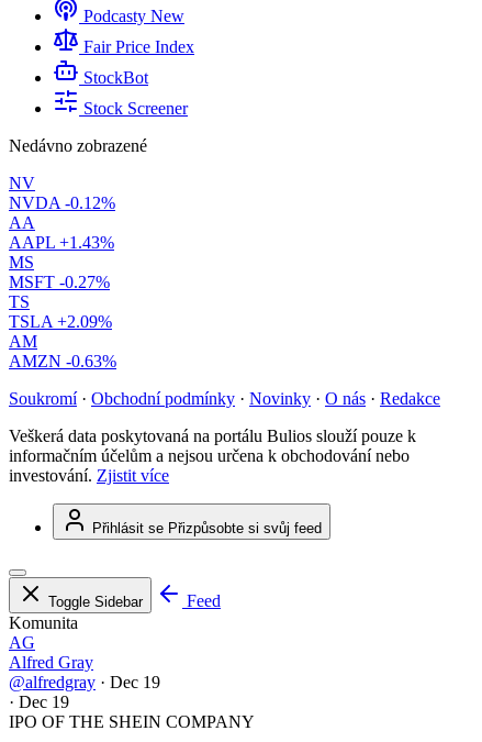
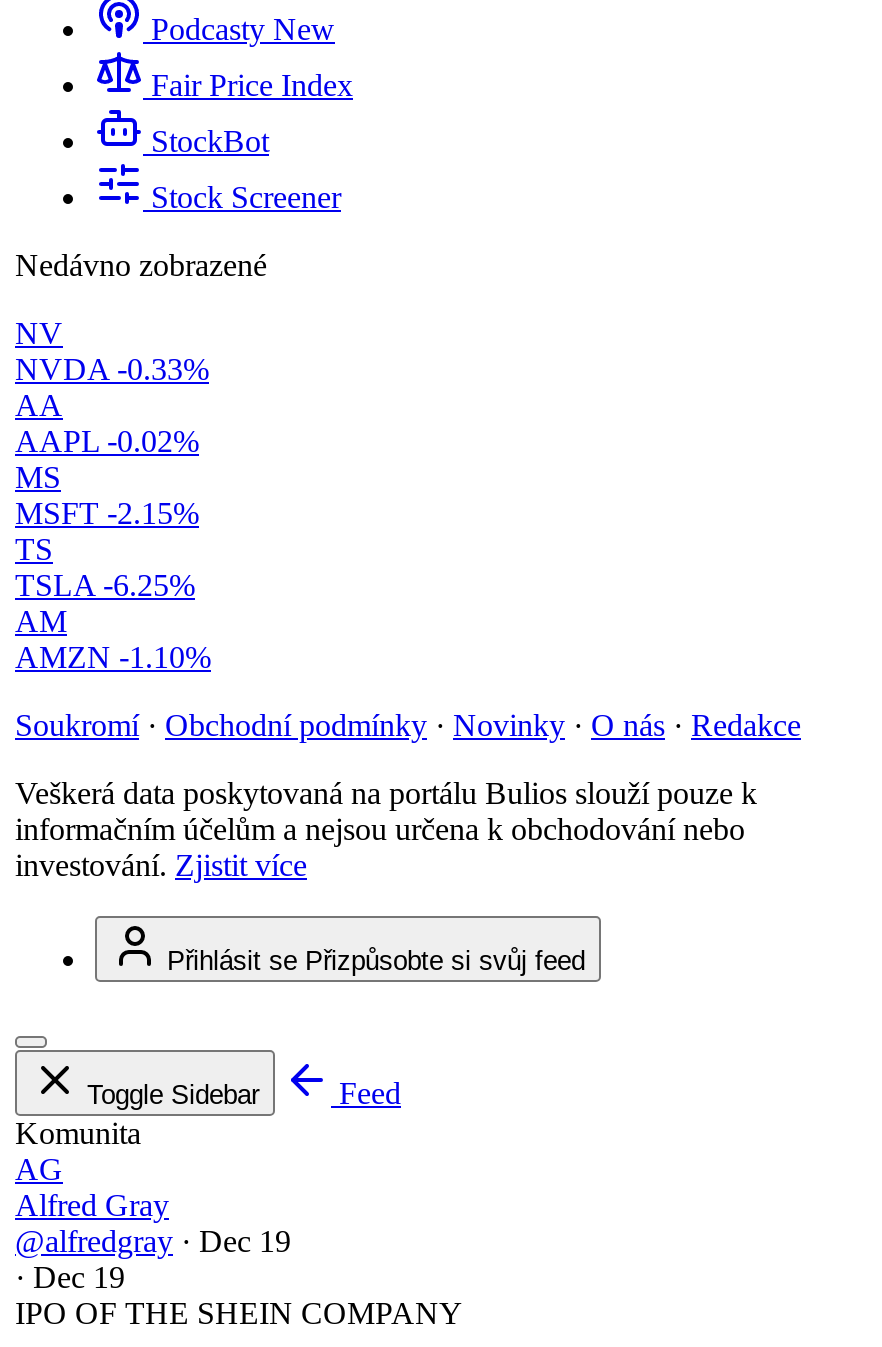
- NVDA -0.12%
+ NVDA -0.33%

- AAPL +1.43%
+ AAPL -0.02%

- MSFT -0.27%
+ MSFT -2.15%

- TSLA +2.09%
+ TSLA -6.25%

- AMZN -0.63%
+ AMZN -1.10%
